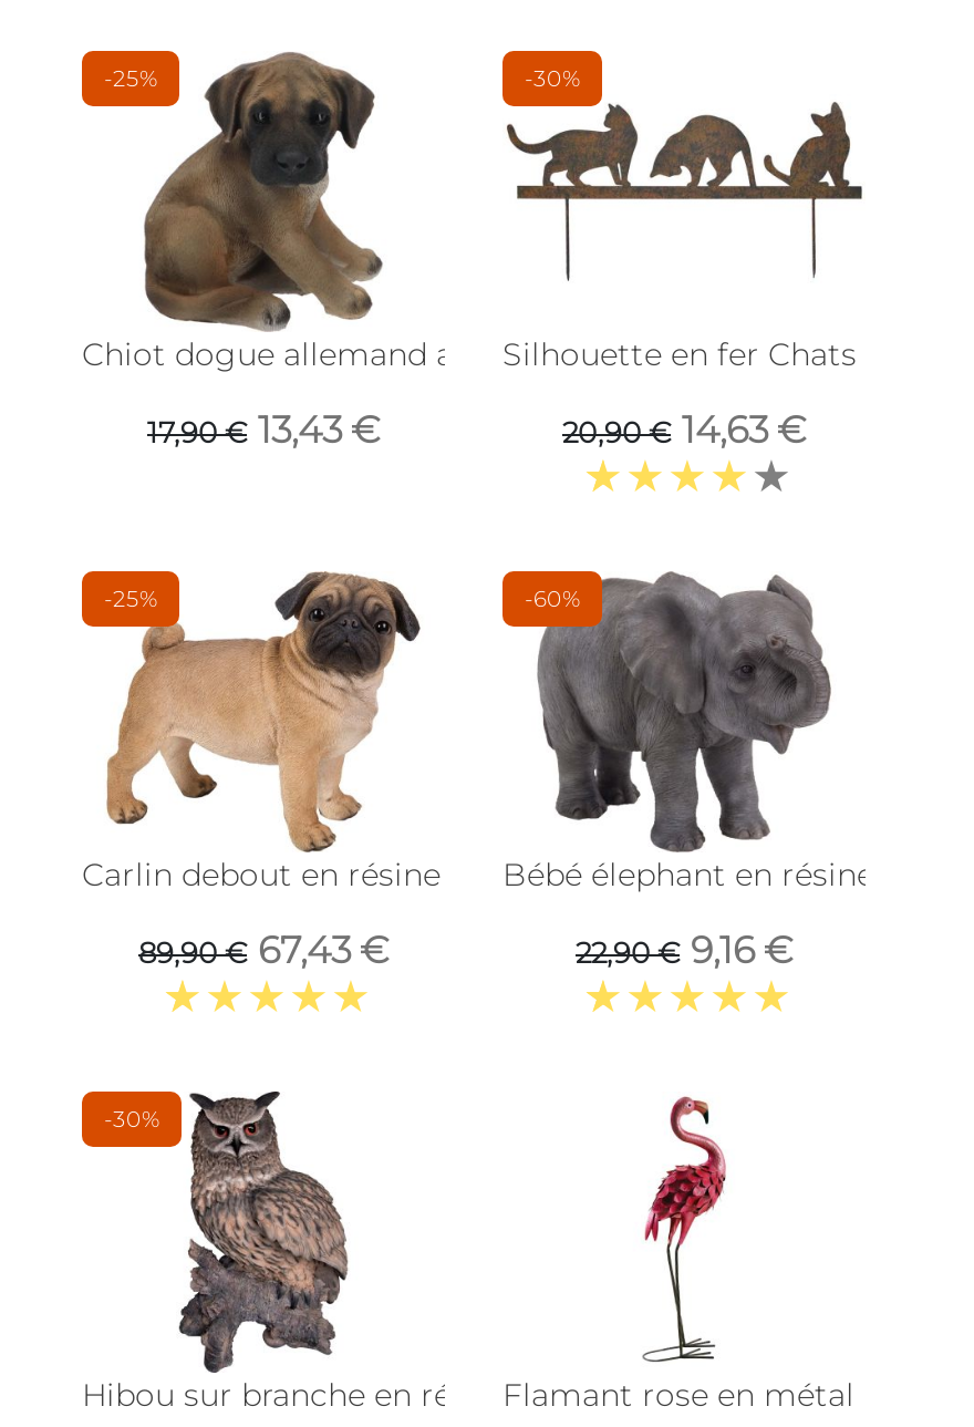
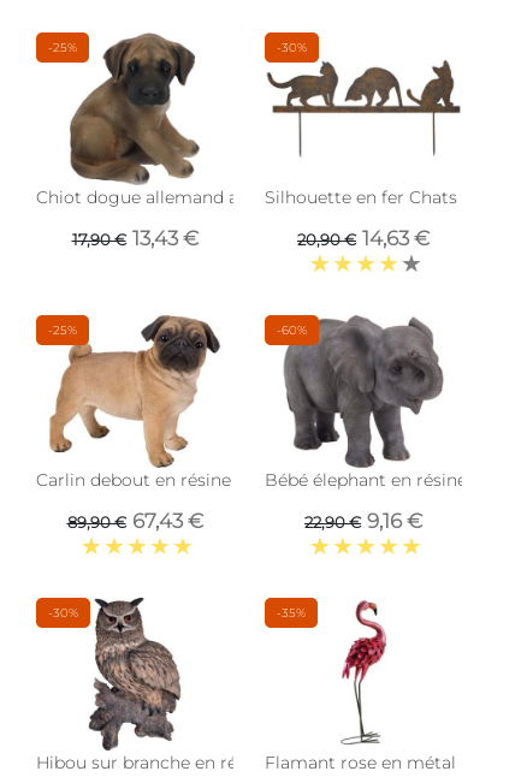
+ -35%
